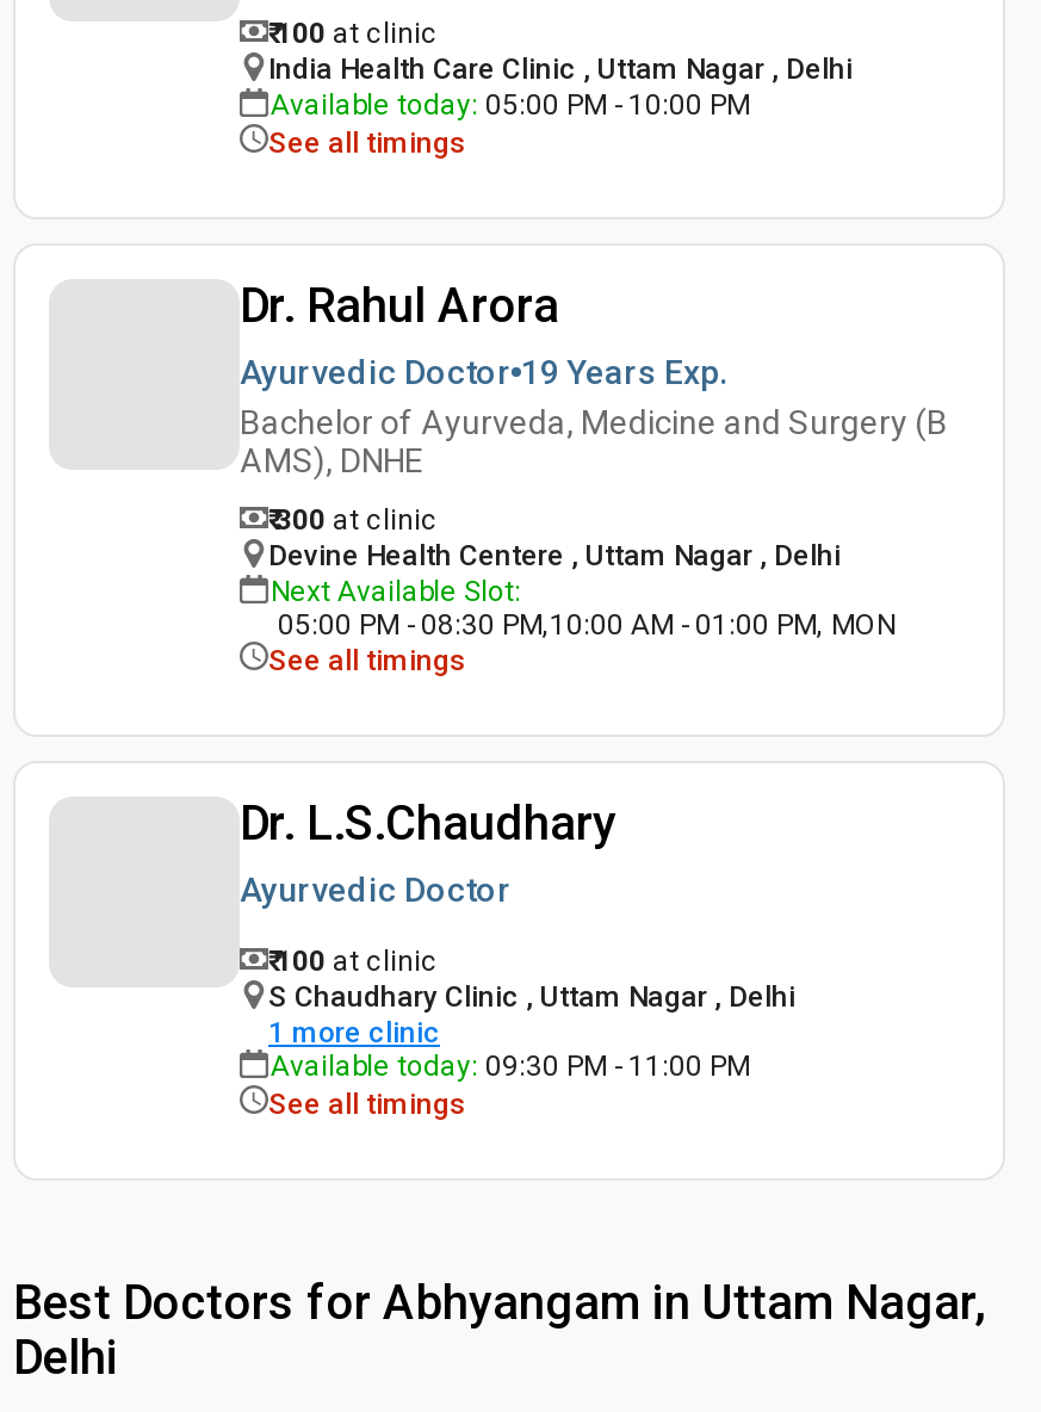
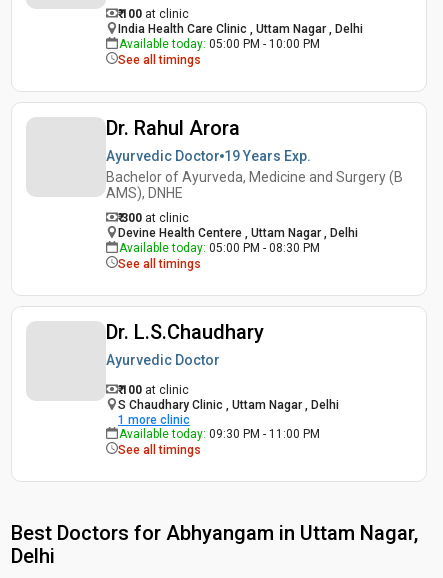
- Next Available Slot:
- 05:00 PM - 08:30 PM,10:00 AM - 01:00 PM, MON
+ Available today: 05:00 PM - 08:30 PM
